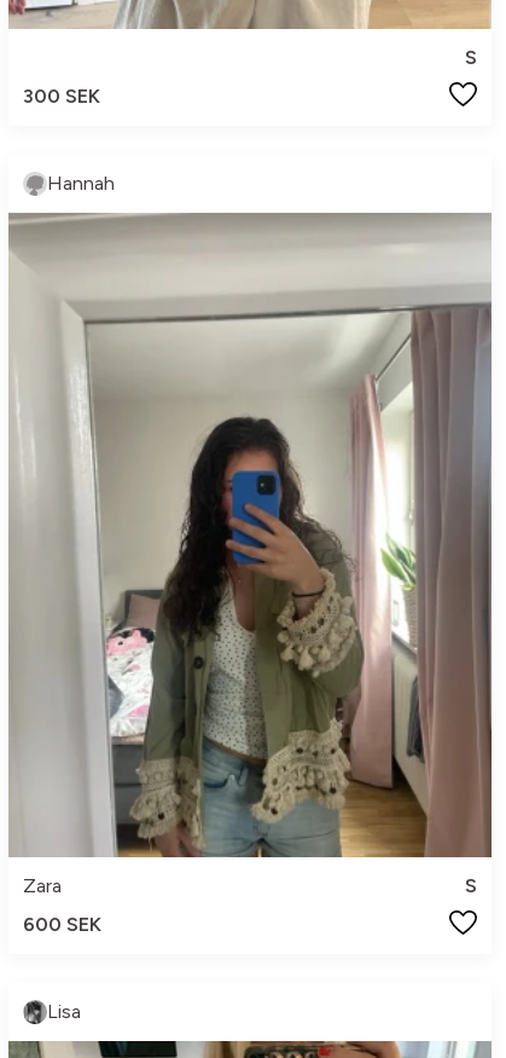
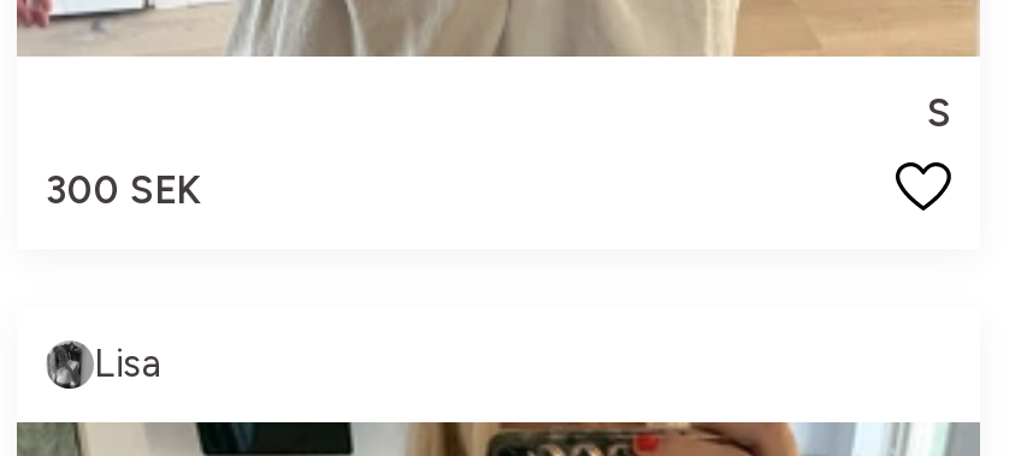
- Hannah

- [image]
- Zara
- S
- 600 SEK
